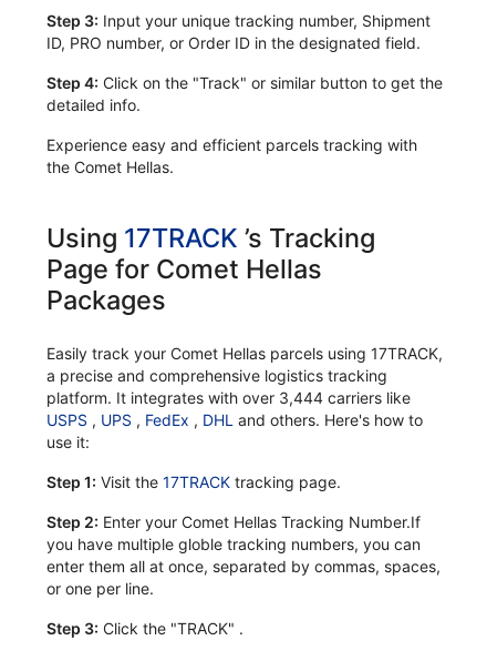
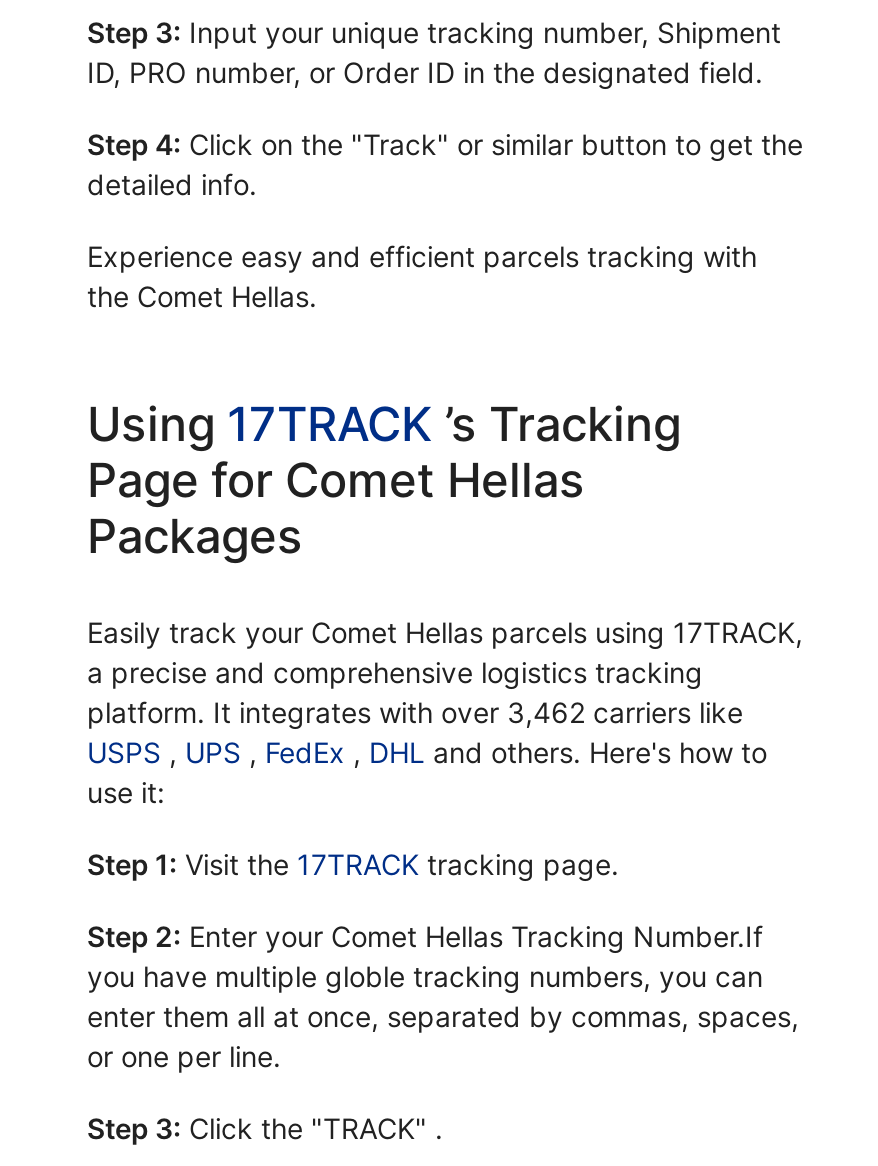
- platform. It integrates with over 3,444 carriers like
+ platform. It integrates with over 3,462 carriers like
